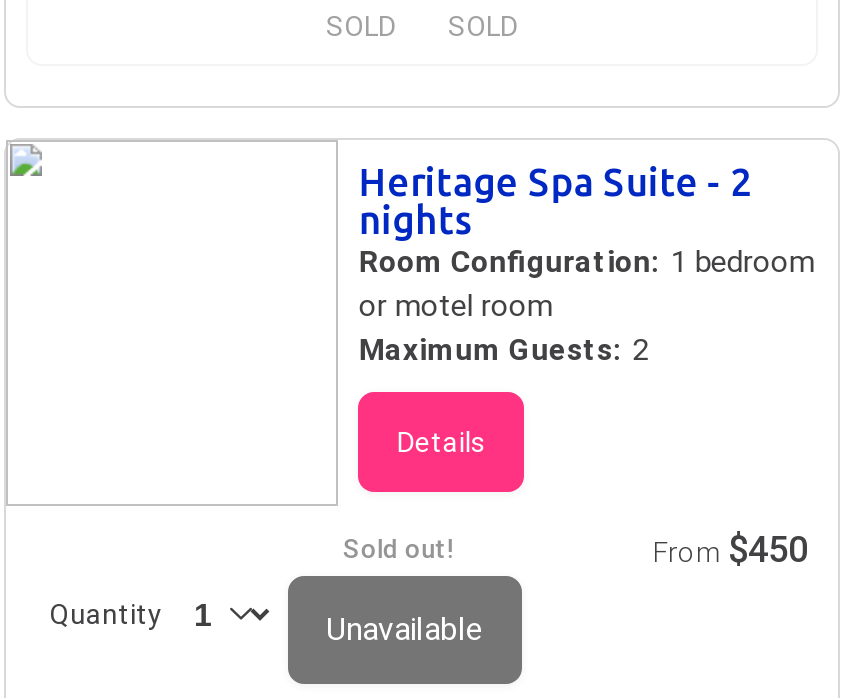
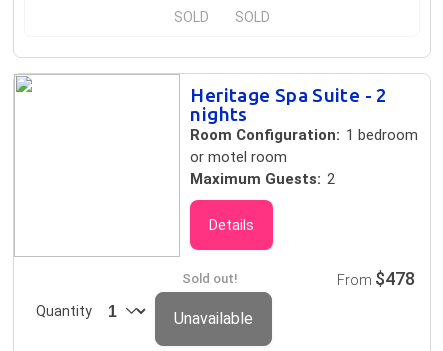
- From $450
+ From $478
